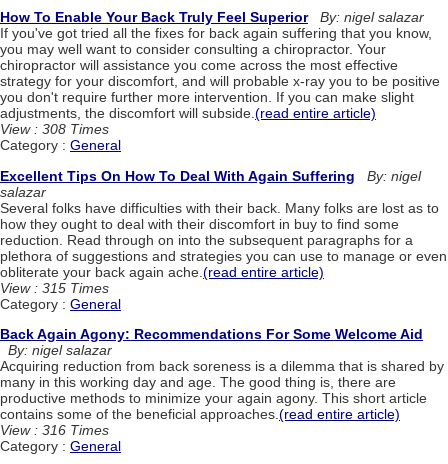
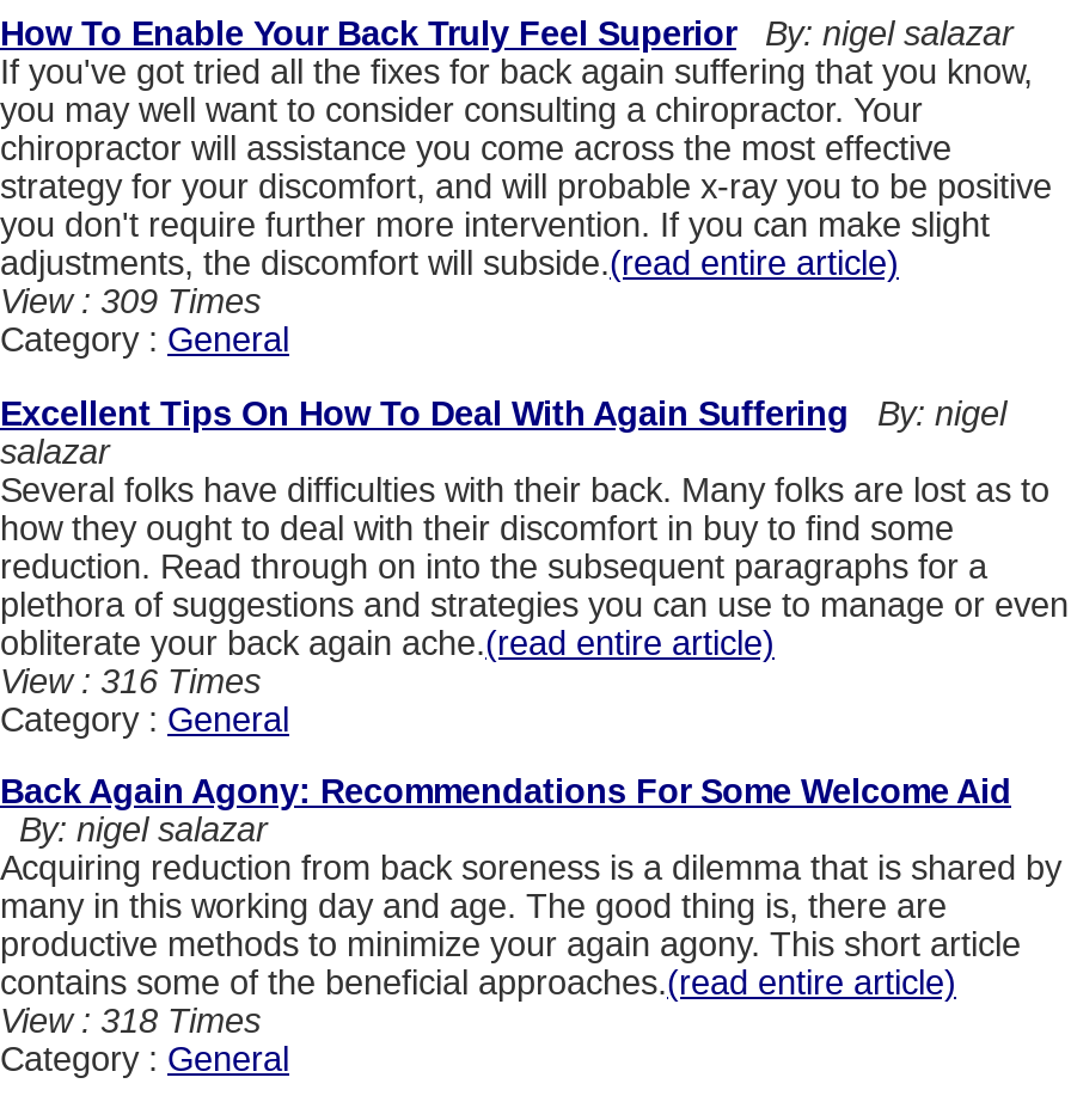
- View : 308 Times
+ View : 309 Times

- View : 315 Times
+ View : 316 Times

- View : 316 Times
+ View : 318 Times
